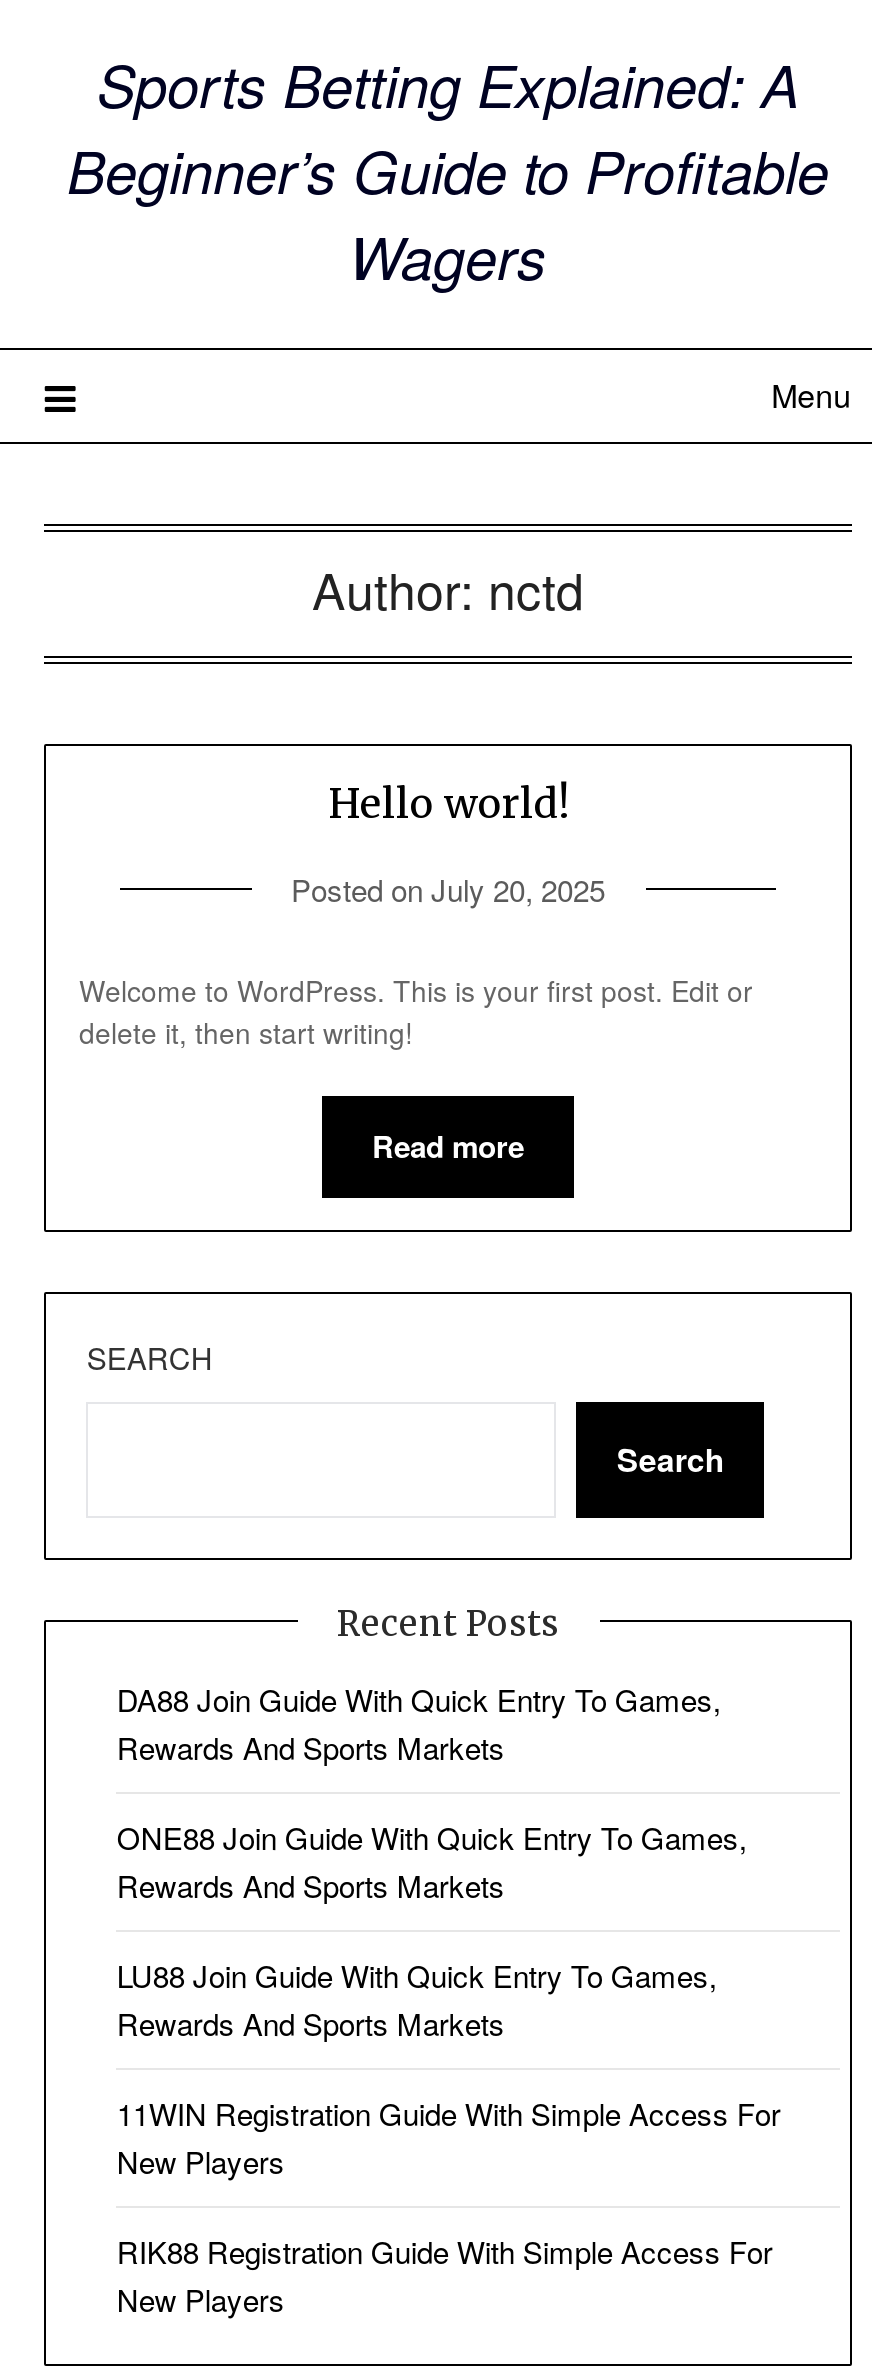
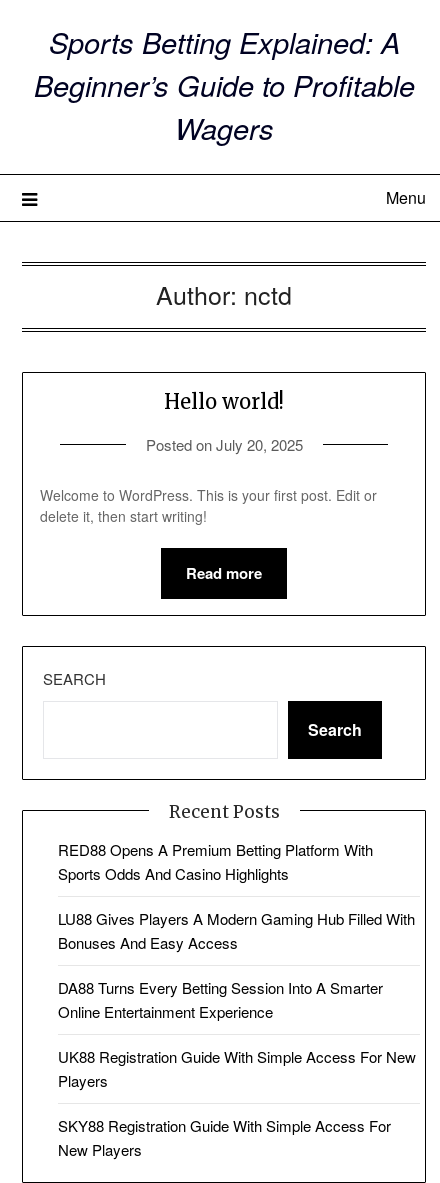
- DA88 Join Guide With Quick Entry To Games,
- Rewards And Sports Markets
+ RED88 Opens A Premium Betting Platform With
+ Sports Odds And Casino Highlights

- ONE88 Join Guide With Quick Entry To Games,
- Rewards And Sports Markets
+ LU88 Gives Players A Modern Gaming Hub Filled With
+ Bonuses And Easy Access

- LU88 Join Guide With Quick Entry To Games,
- Rewards And Sports Markets
+ DA88 Turns Every Betting Session Into A Smarter
+ Online Entertainment Experience

- 11WIN Registration Guide With Simple Access For
- New Players
+ UK88 Registration Guide With Simple Access For New
+ Players

- RIK88 Registration Guide With Simple Access For
+ SKY88 Registration Guide With Simple Access For
